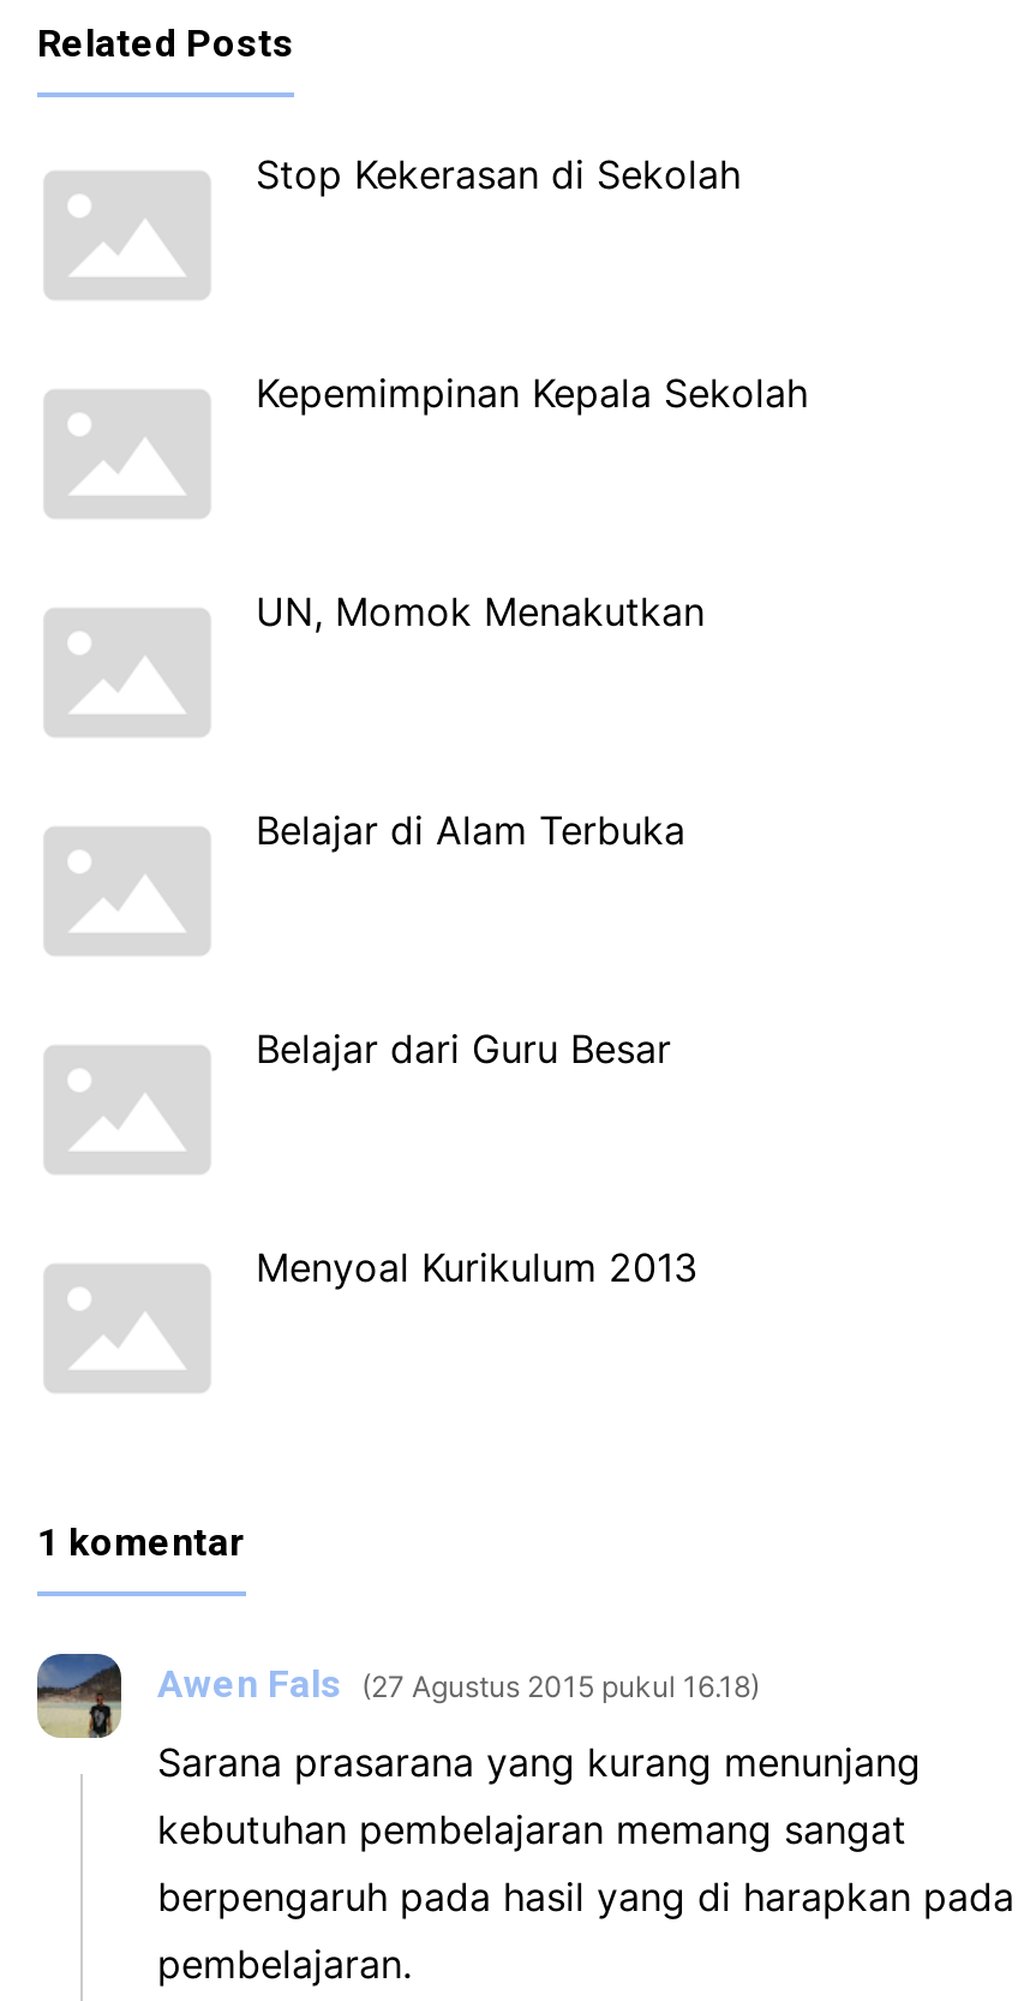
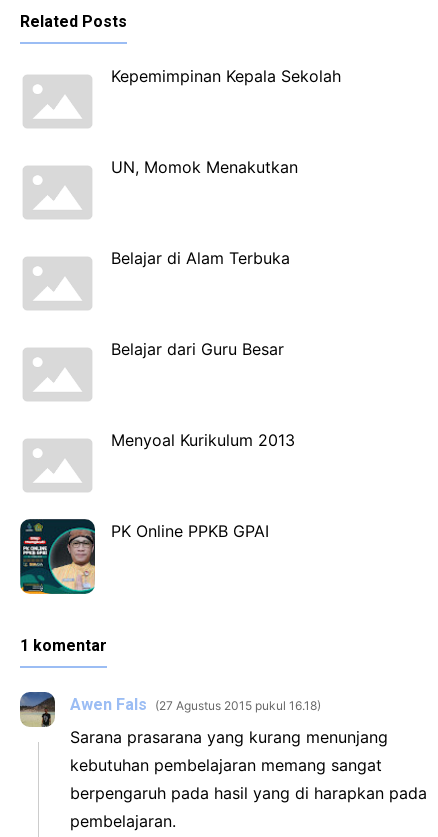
- Stop Kekerasan di Sekolah

moved up: Kepemimpinan Kepala Sekolah | UN, Momok Menakutkan | Belajar di Alam Terbuka | Belajar dari Guru Besar | Menyoal Kurikulum 2013

+ [image]
+ PK Online PPKB GPAI
